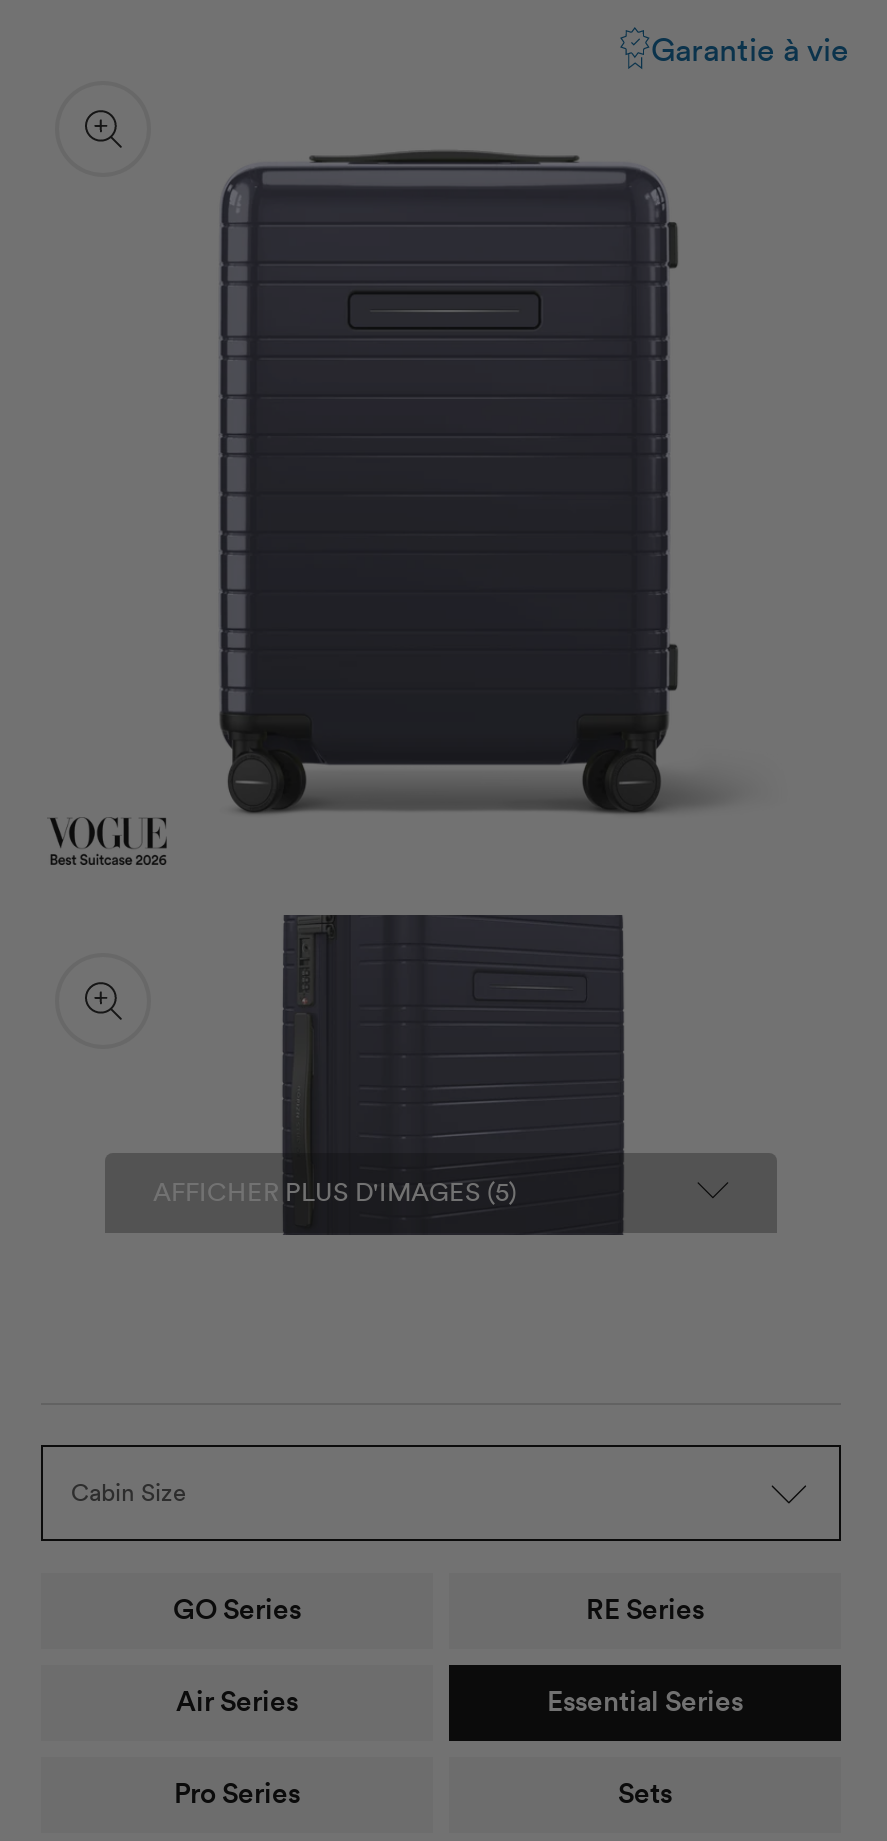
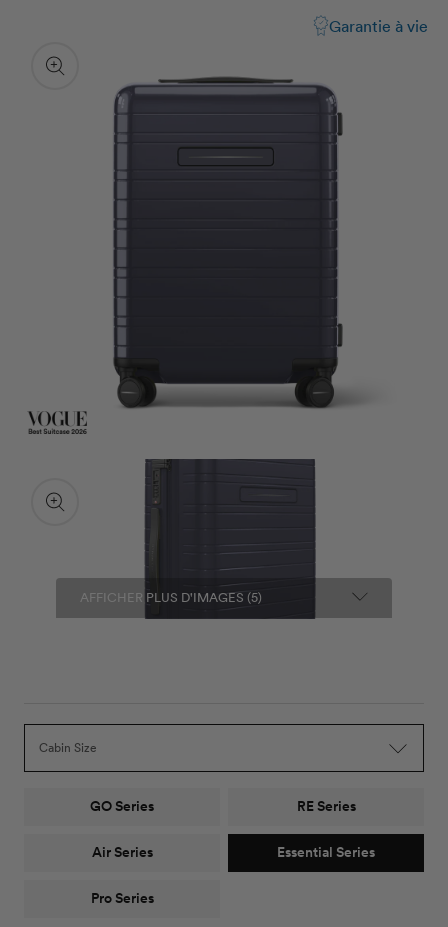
- Sets
